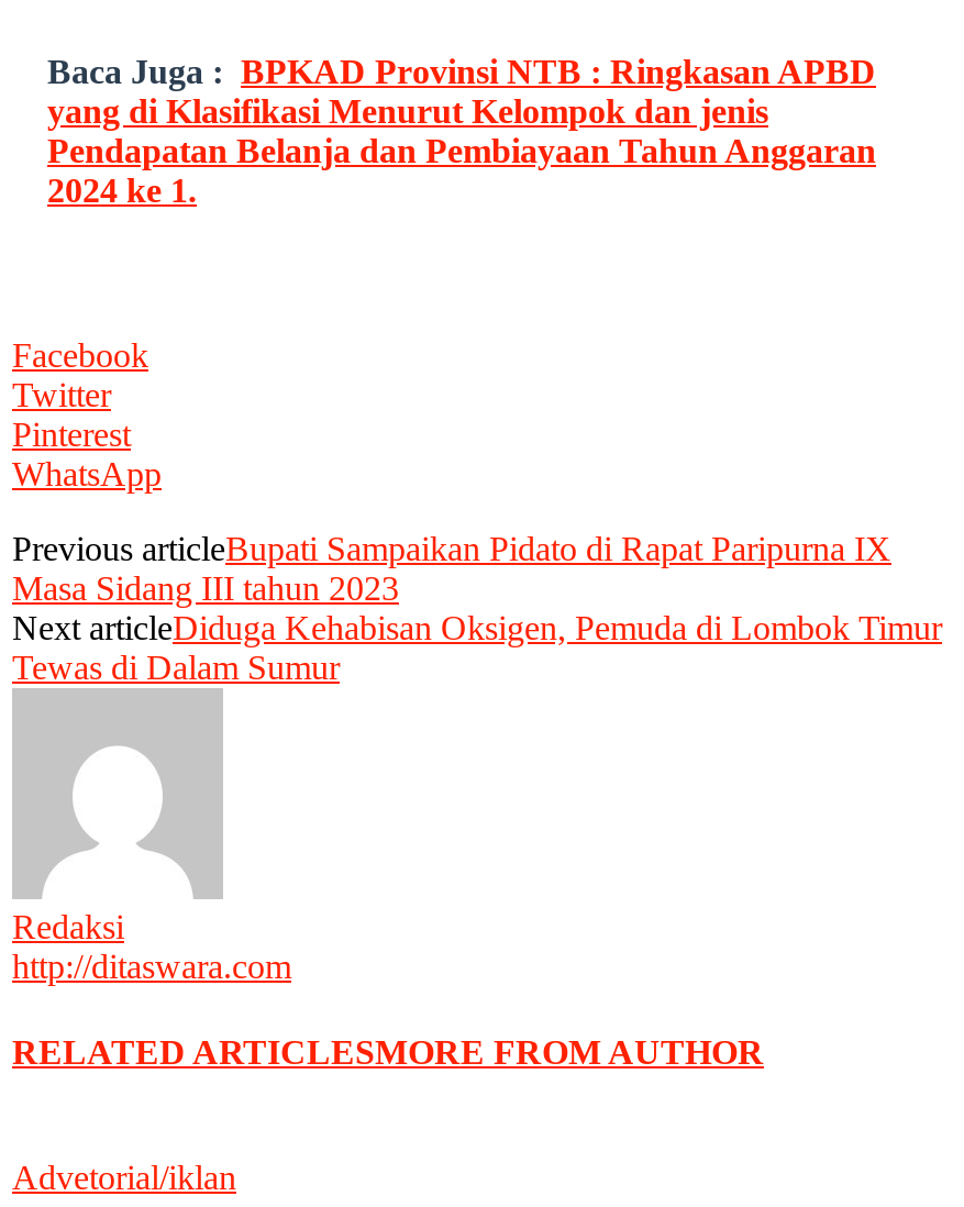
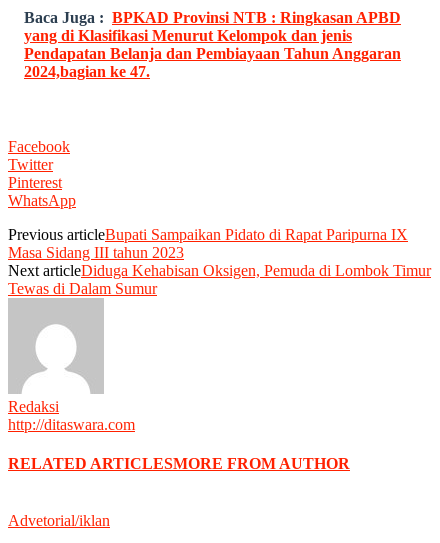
- 2024 ke 1.
+ 2024,bagian ke 47.
